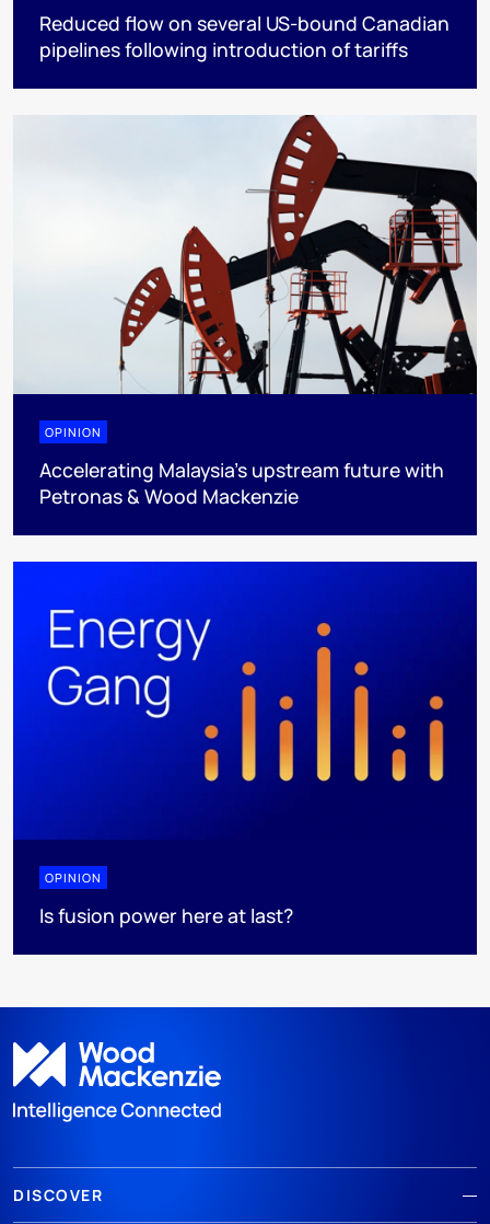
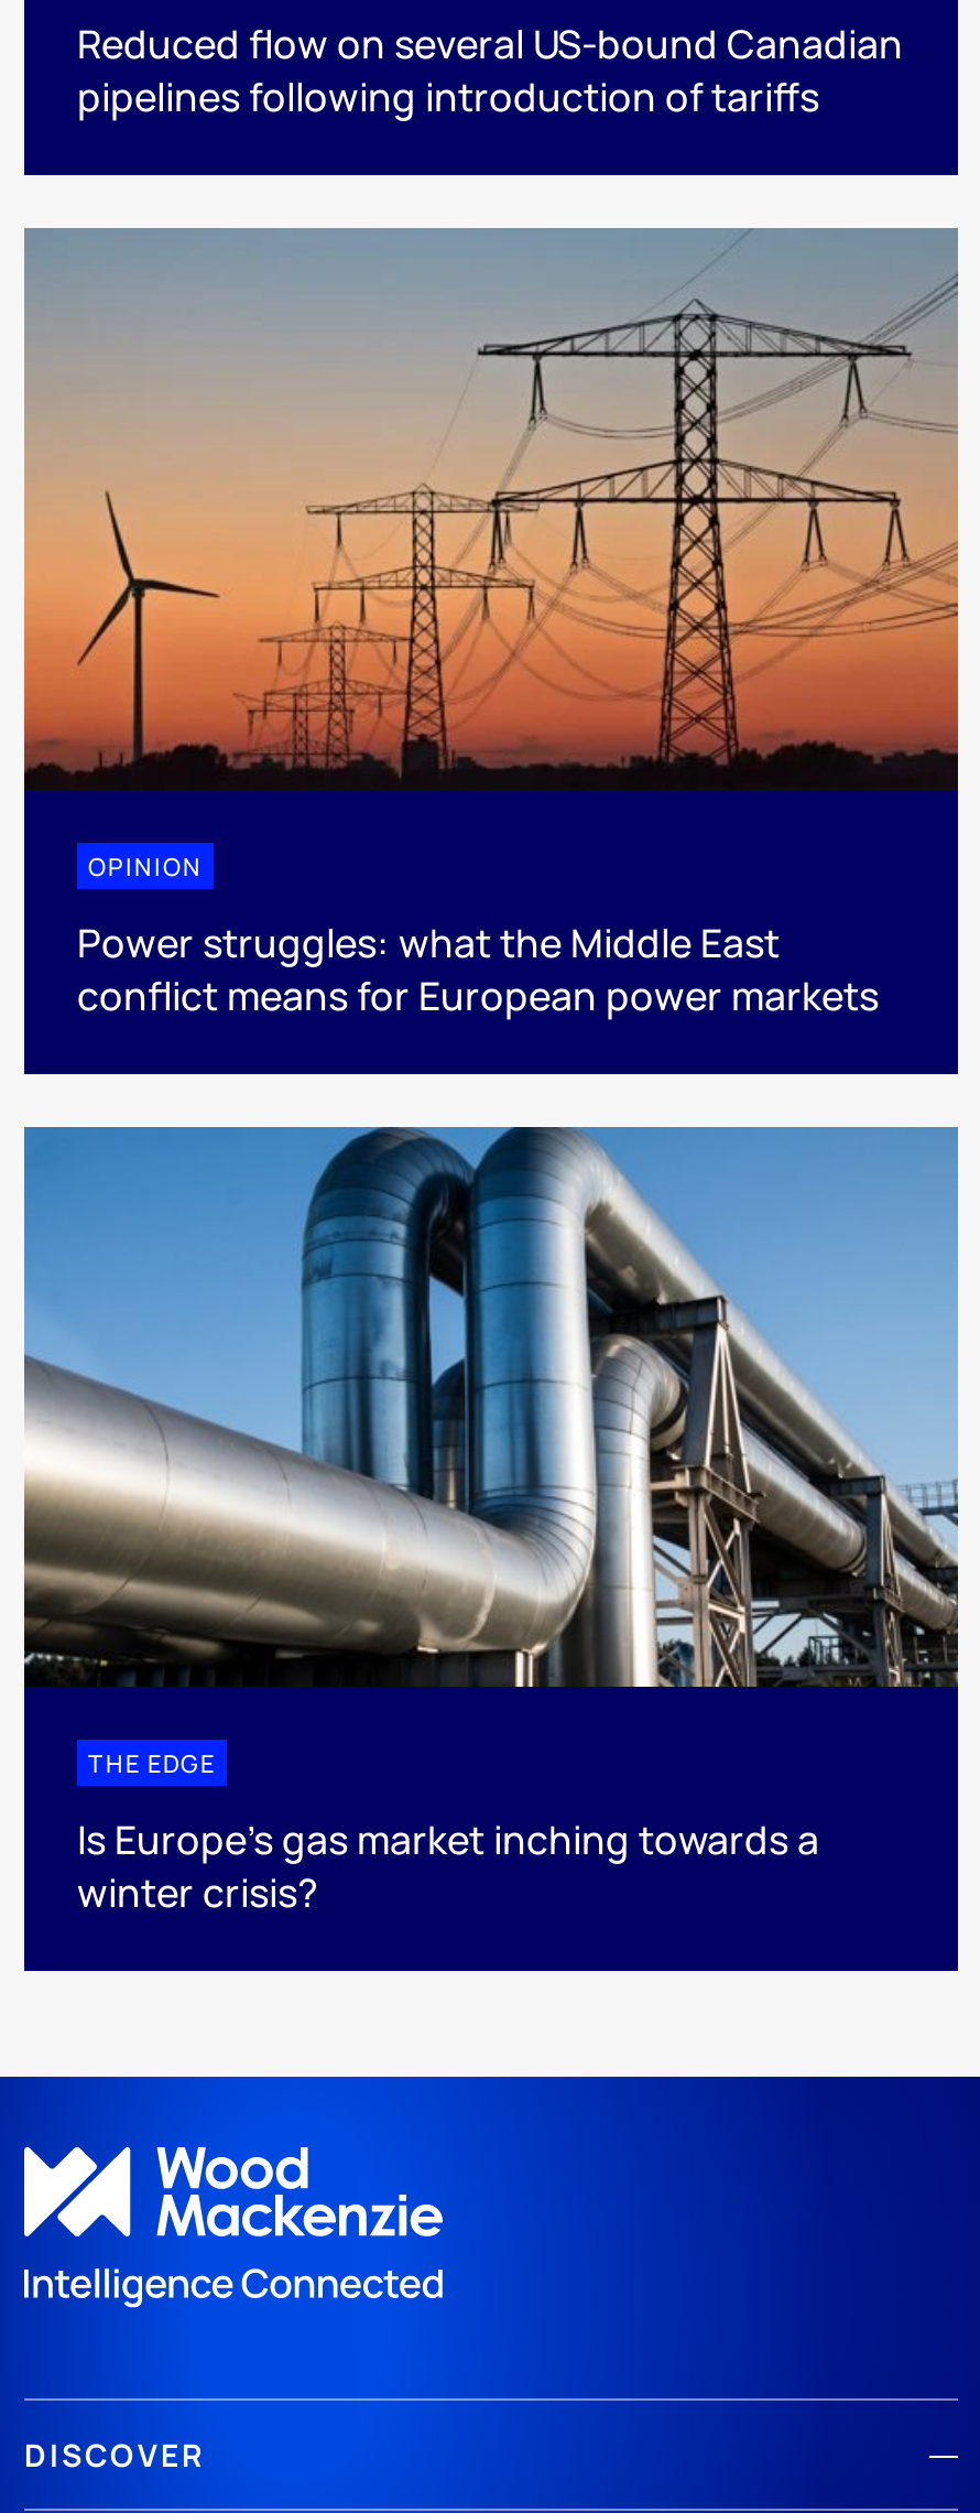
- [image]
+ [image]

- Accelerating Malaysia’s upstream future with
- Petronas & Wood Mackenzie
+ Power struggles: what the Middle East
+ conflict means for European power markets

- [image]
- OPINION
+ [image]
+ THE EDGE

- Is fusion power here at last?
+ Is Europe’s gas market inching towards a
+ winter crisis?
